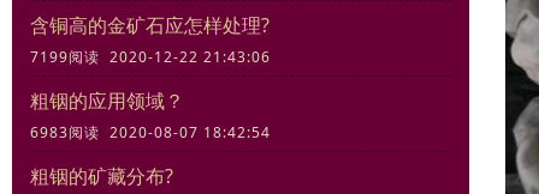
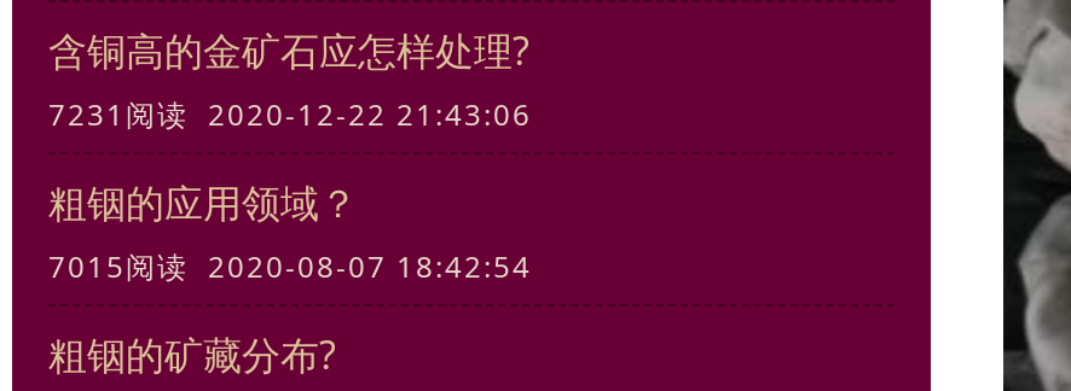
- 7199阅读 2020-12-22 21:43:06
+ 7231阅读 2020-12-22 21:43:06

- 6983阅读 2020-08-07 18:42:54
+ 7015阅读 2020-08-07 18:42:54
